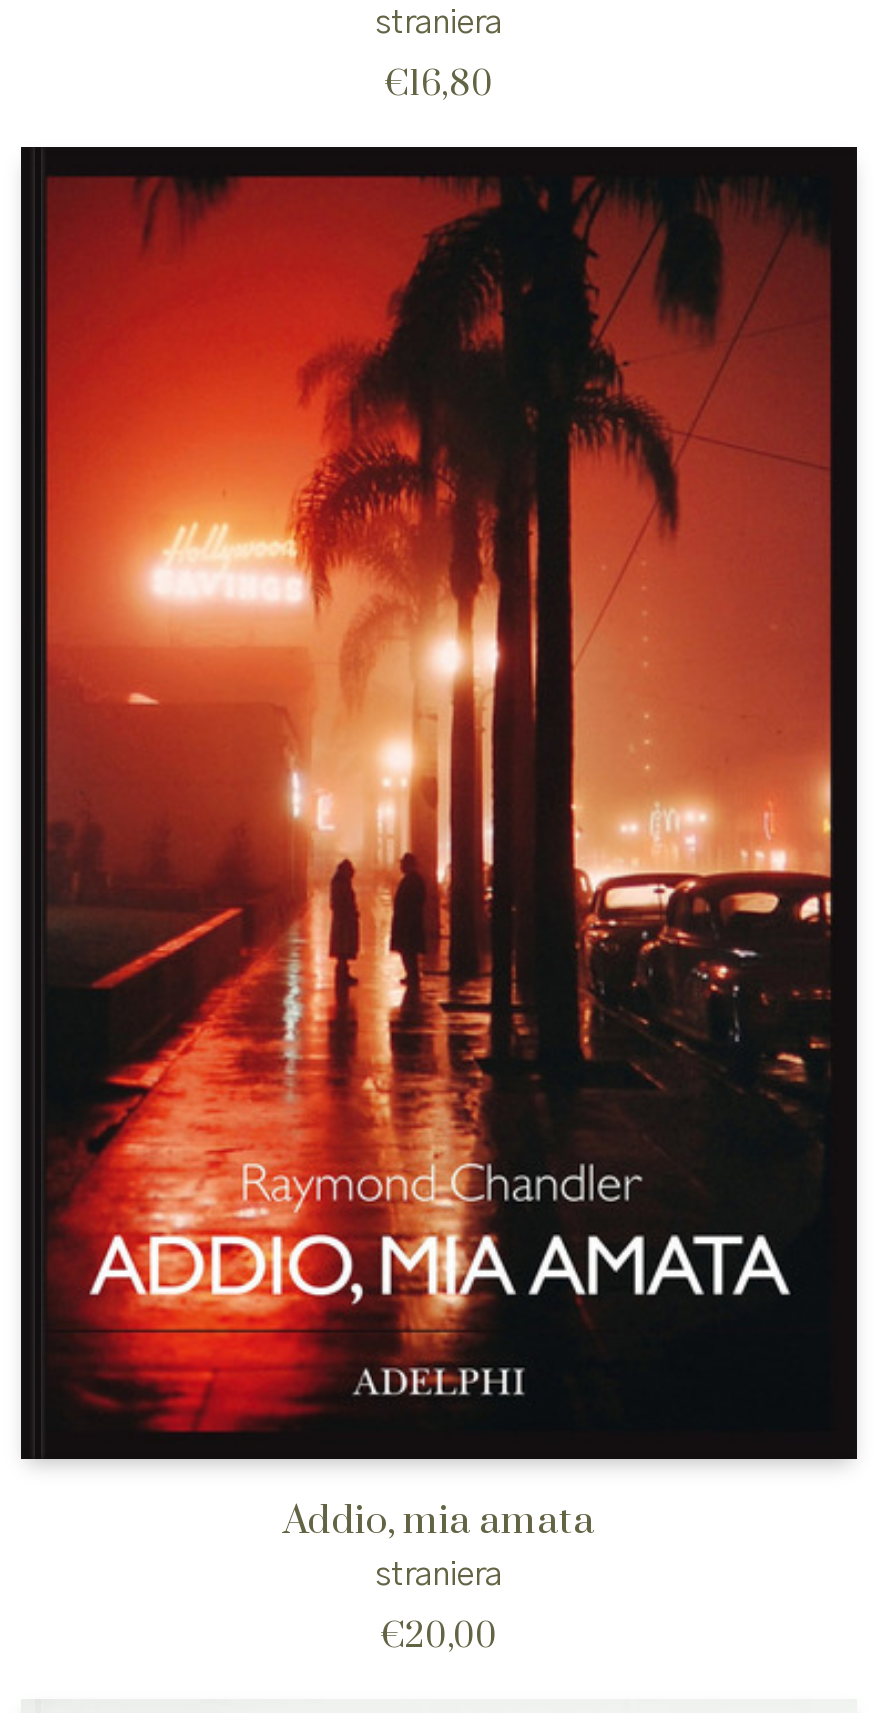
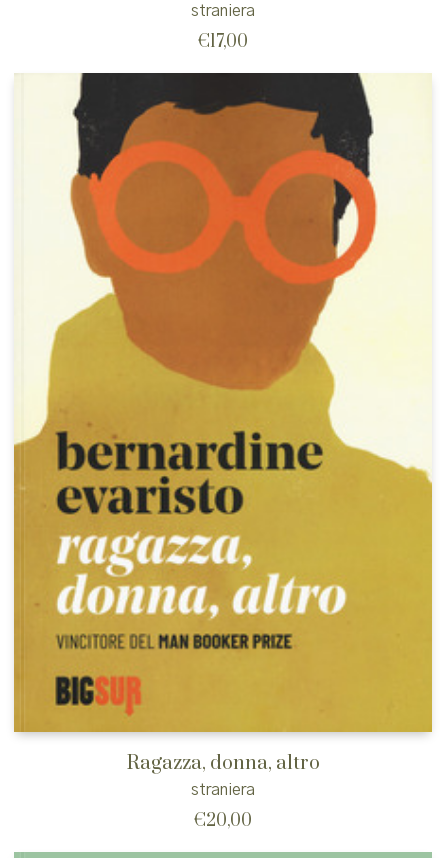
- €16,80
+ €17,00

- [image]
- Addio, mia amata
+ [image]
+ Ragazza, donna, altro
